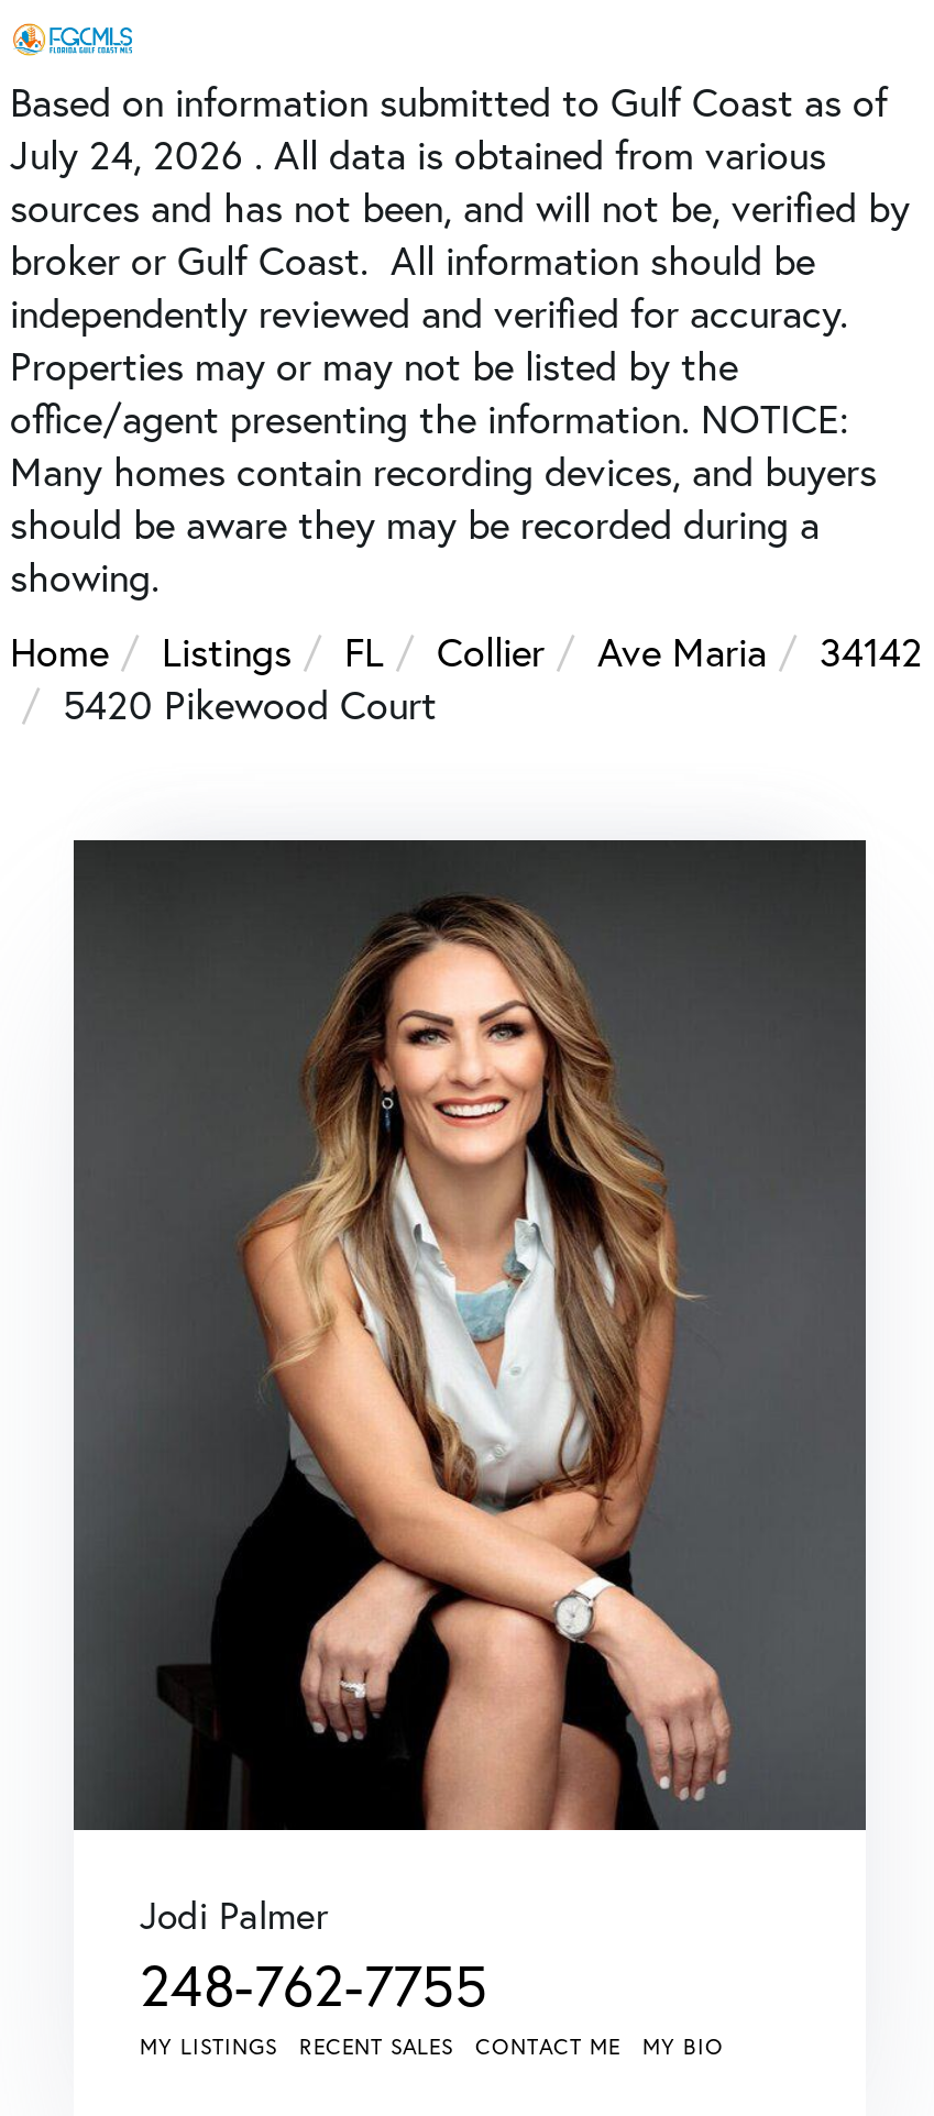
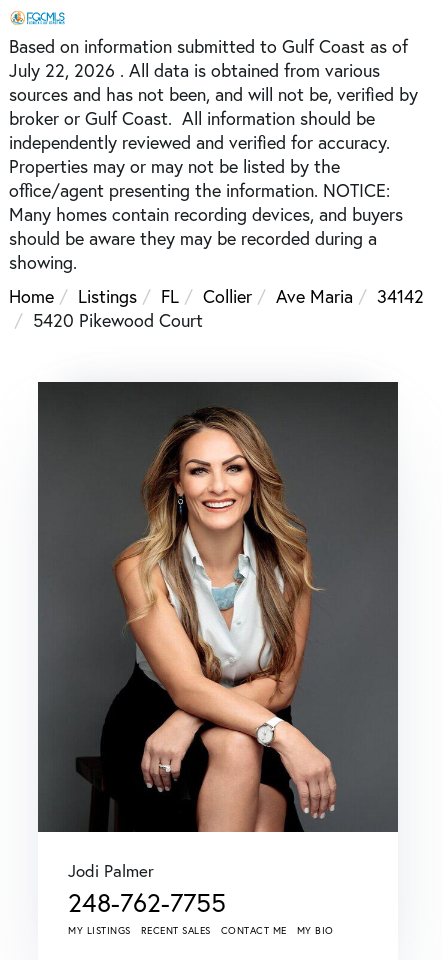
- July 24, 2026 . All data is obtained from various
+ July 22, 2026 . All data is obtained from various
